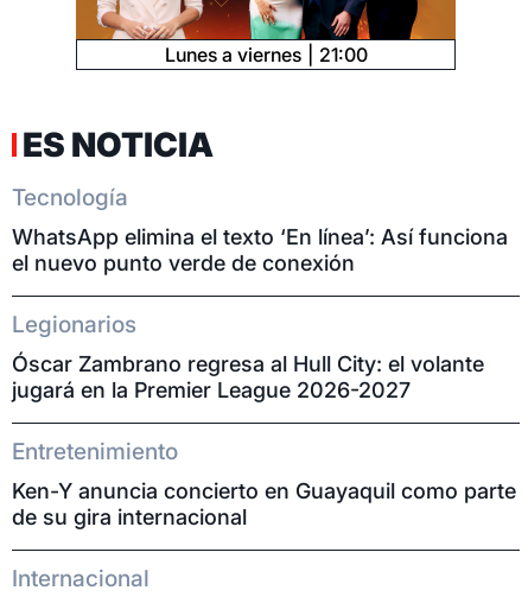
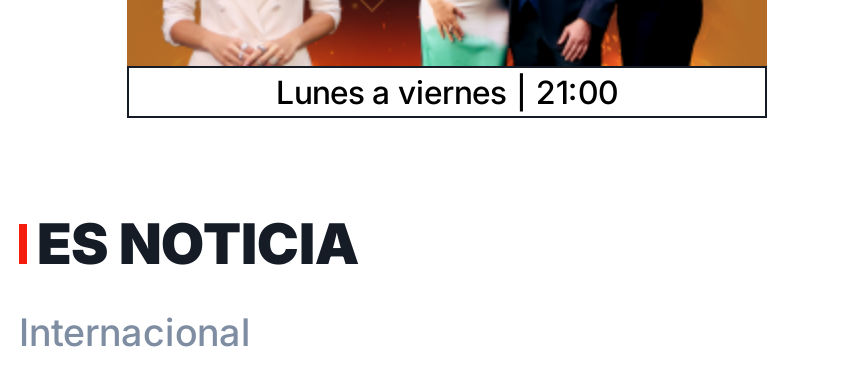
- Tecnología
- WhatsApp elimina el texto ‘En línea’: Así funciona
- el nuevo punto verde de conexión
- Legionarios
- Óscar Zambrano regresa al Hull City: el volante
- jugará en la Premier League 2026-2027
- Entretenimiento
- Ken-Y anuncia concierto en Guayaquil como parte
- de su gira internacional
